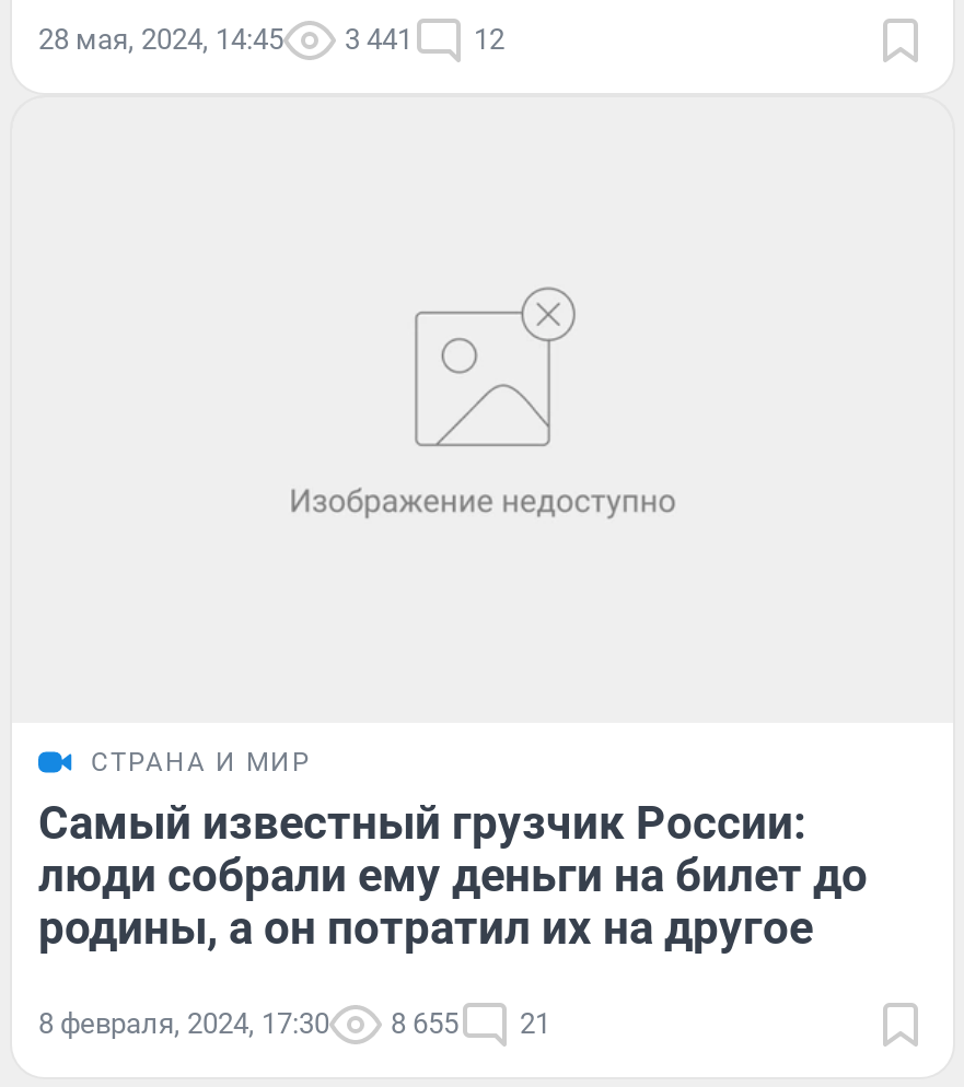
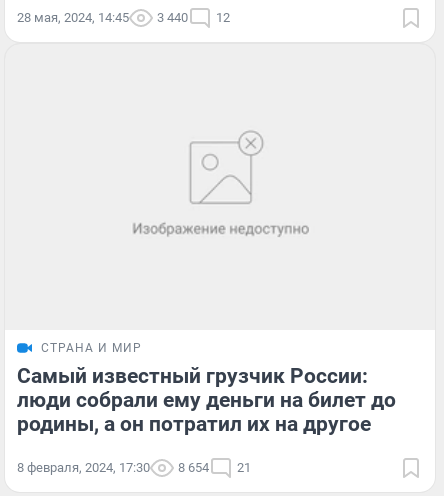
- 28 мая, 2024, 14:45 3 441 12
+ 28 мая, 2024, 14:45 3 440 12

- 8 февраля, 2024, 17:30 8 655 21
+ 8 февраля, 2024, 17:30 8 654 21
